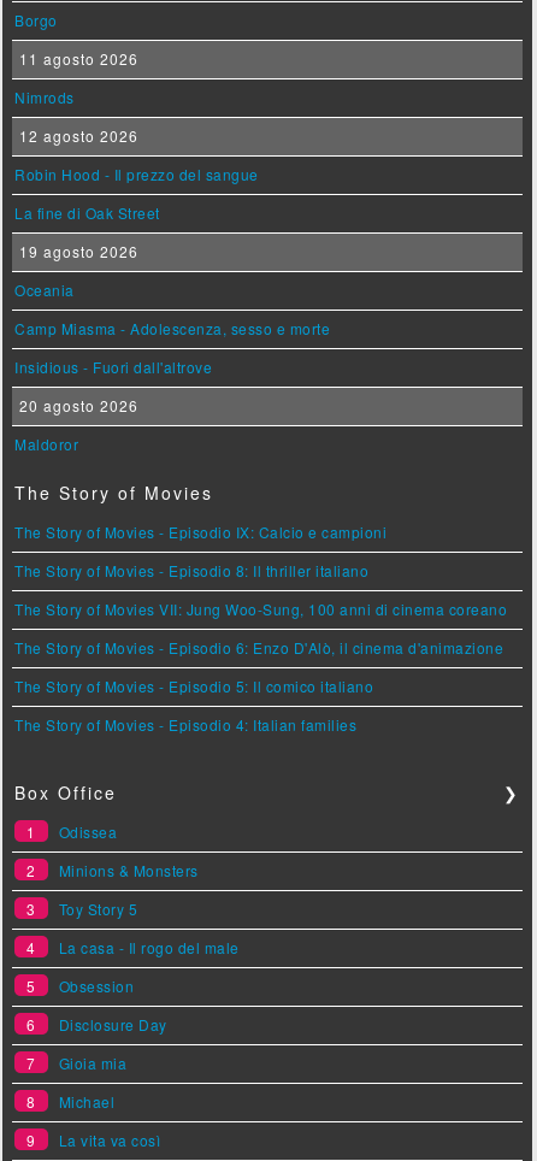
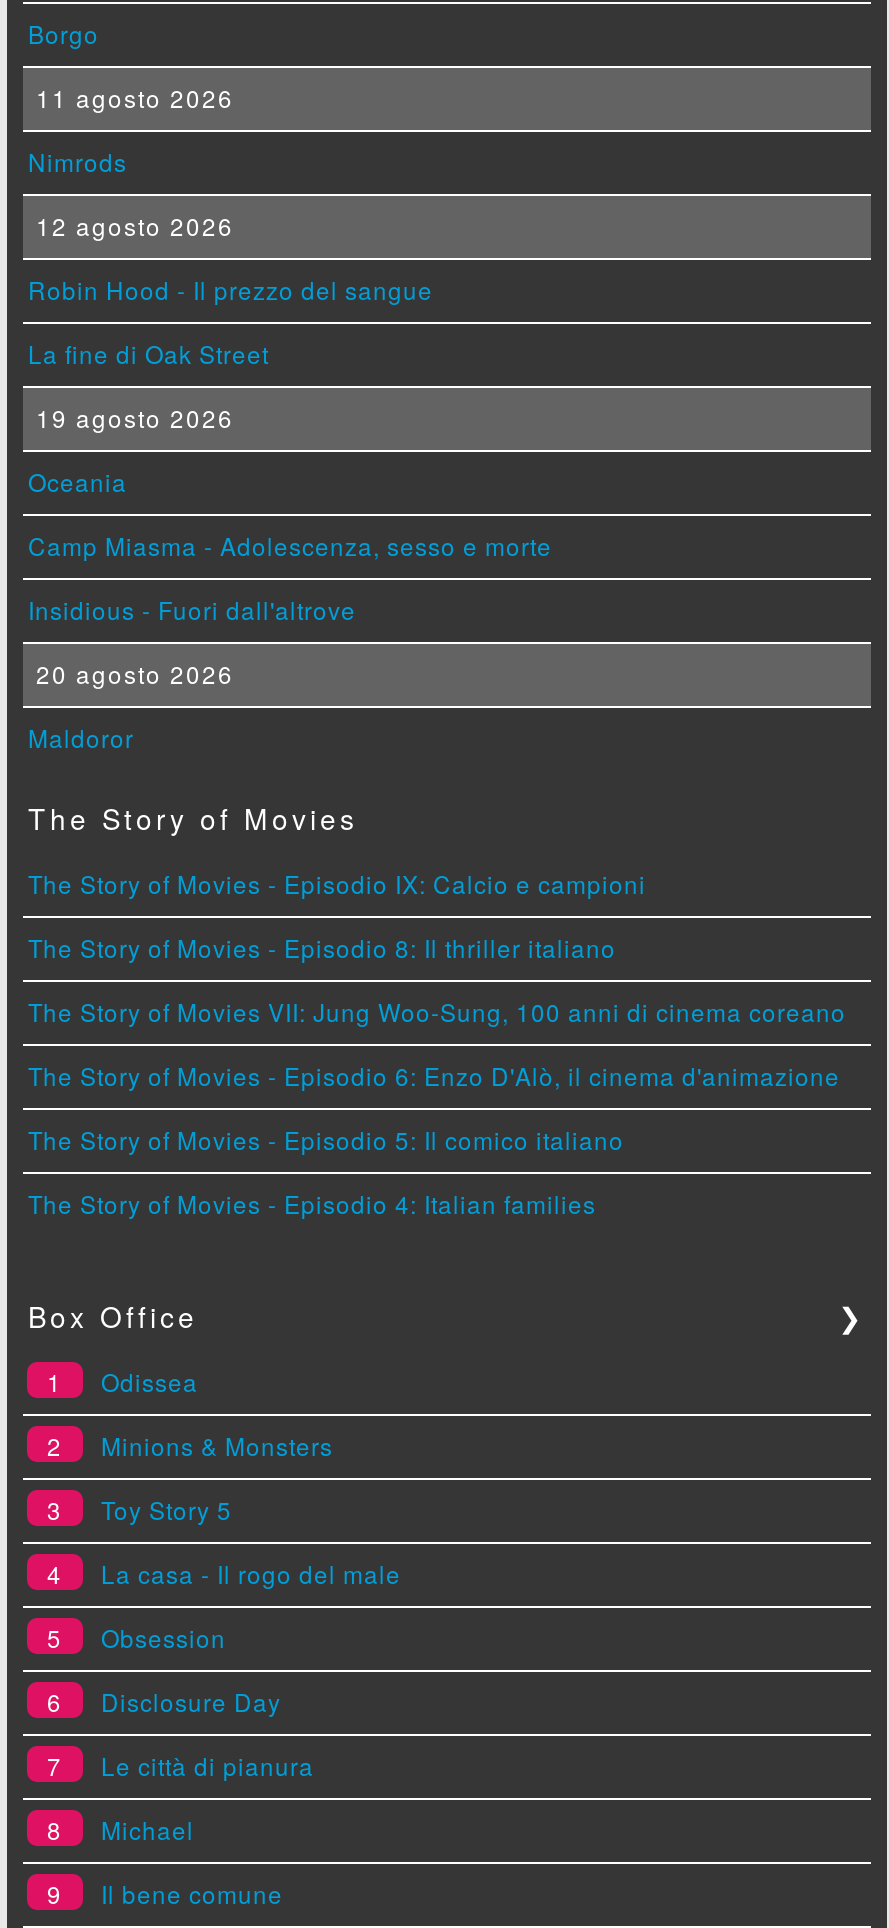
- Gioia mia
+ Le città di pianura

- La vita va così
+ Il bene comune
